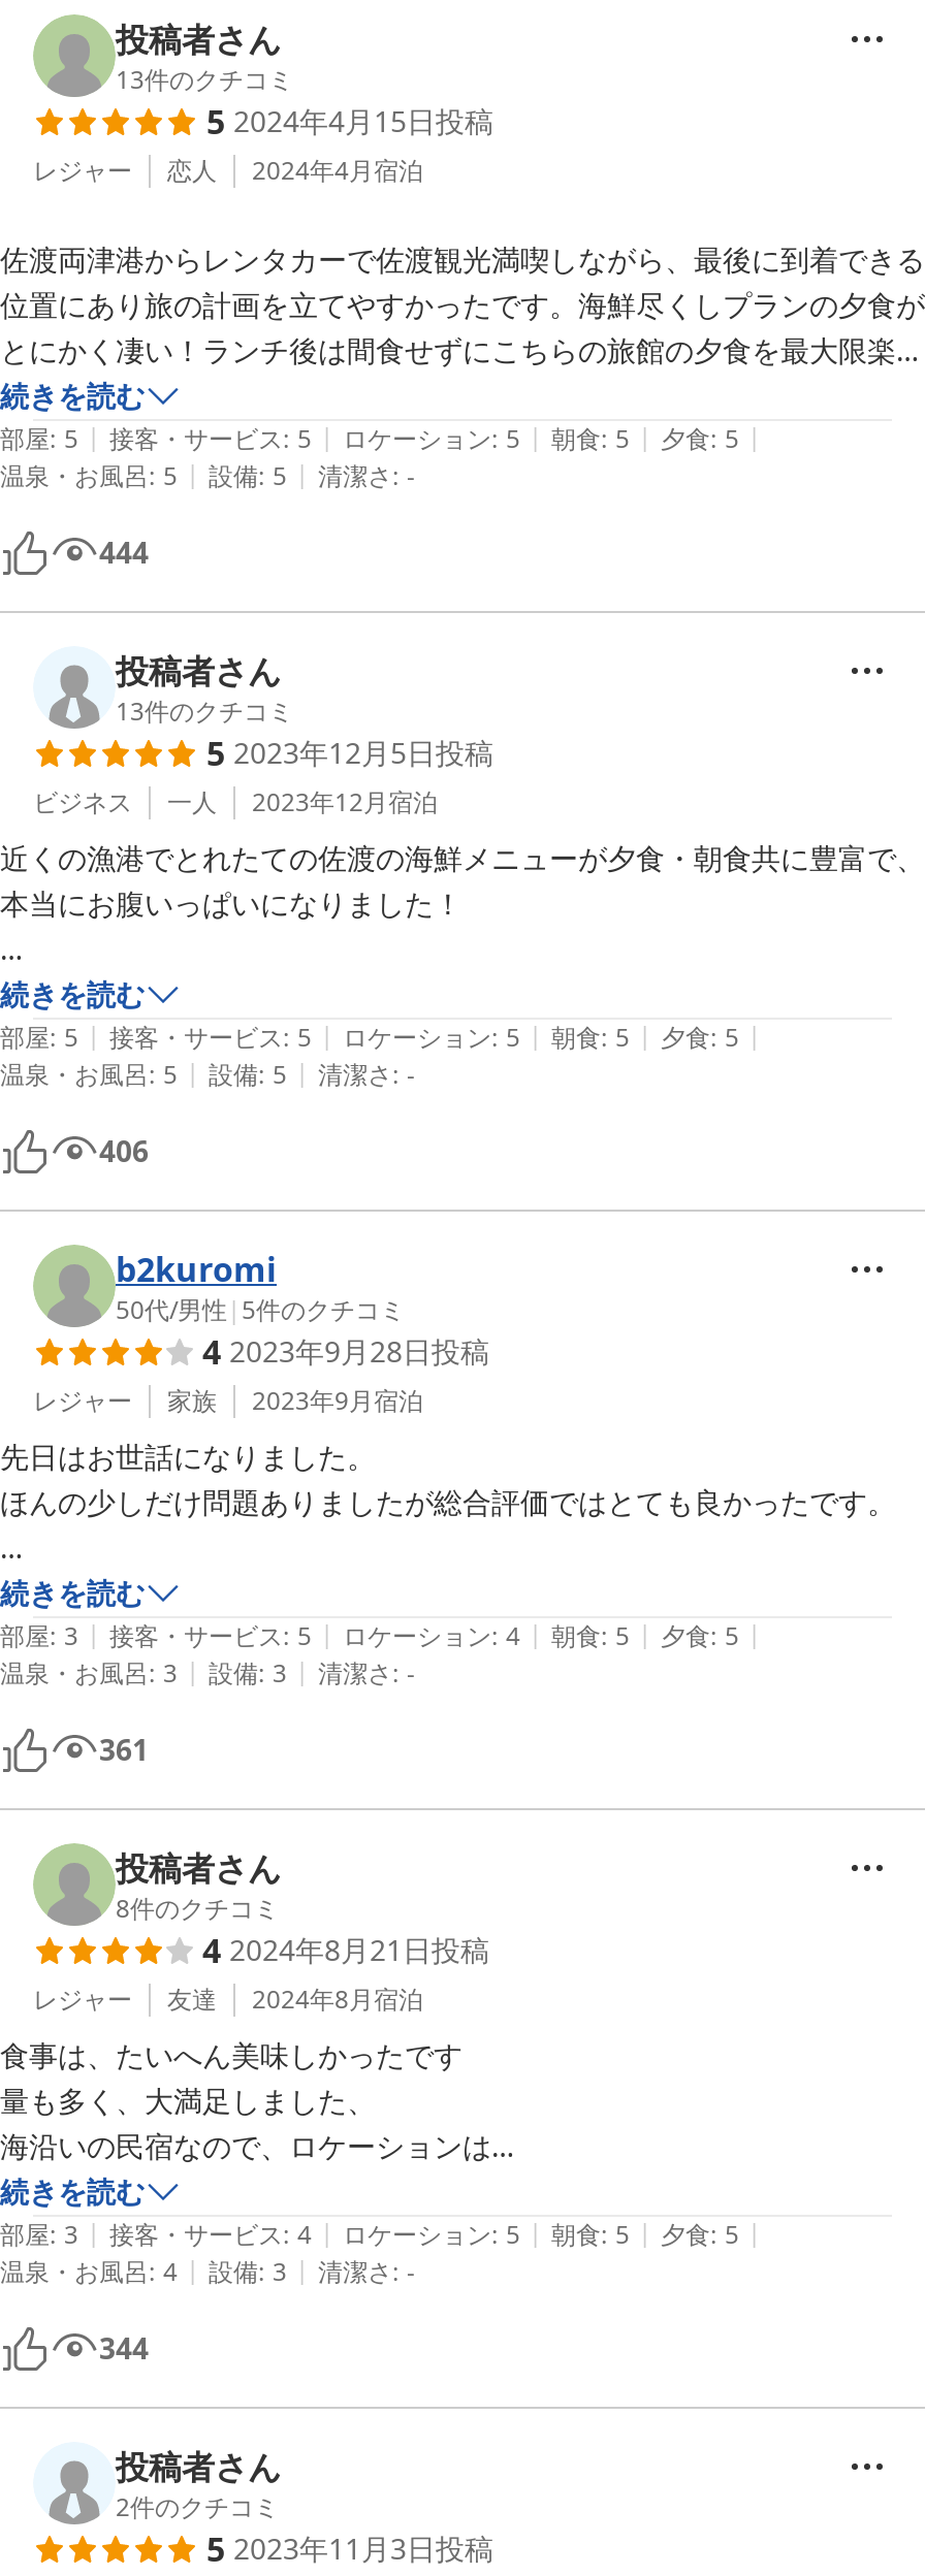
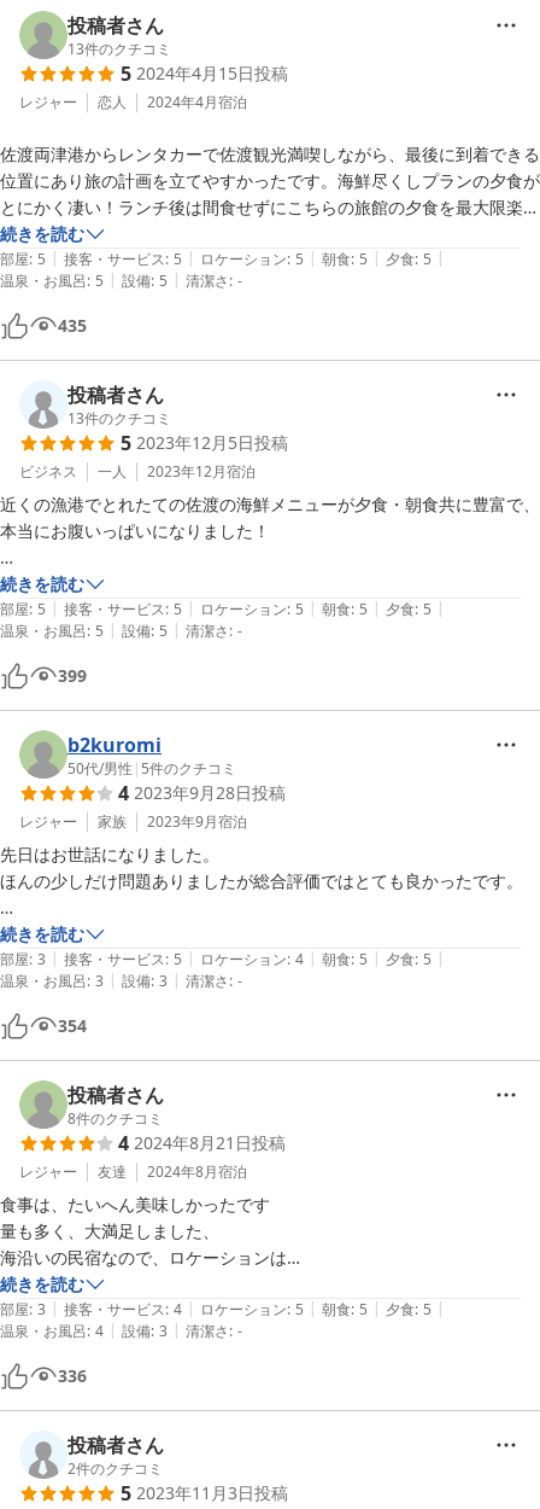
- 444
+ 435

- 406
+ 399

- 361
+ 354

- 344
+ 336
